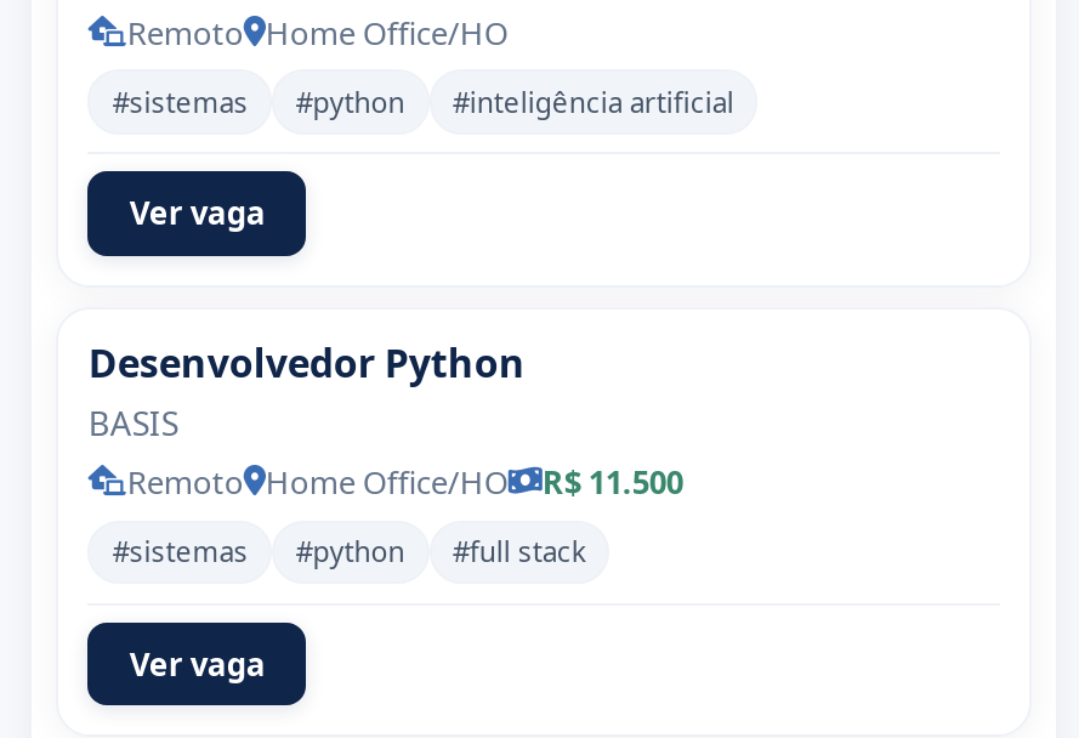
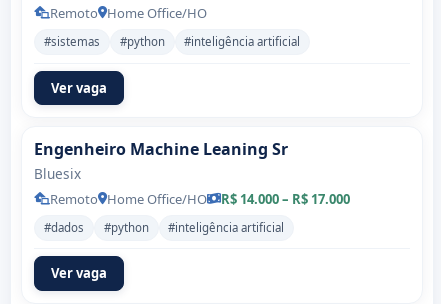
- Desenvolvedor Python
- BASIS
+ Engenheiro Machine Leaning Sr
+ Bluesix

- Remoto Home Office/HO R$ 11.500
+ Remoto Home Office/HO R$ 14.000 – R$ 17.000

- #sistemas
+ #dados

- #full stack
+ #inteligência artificial
